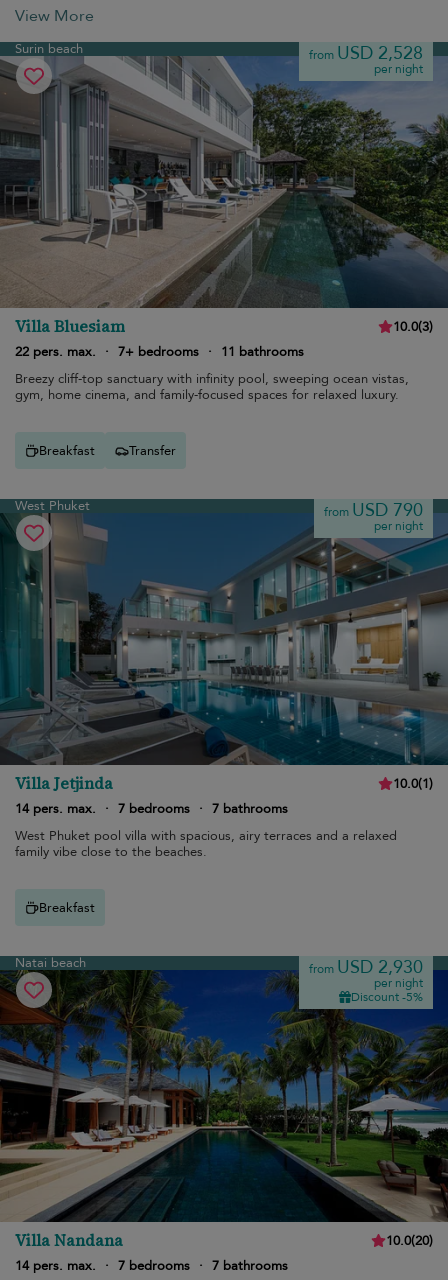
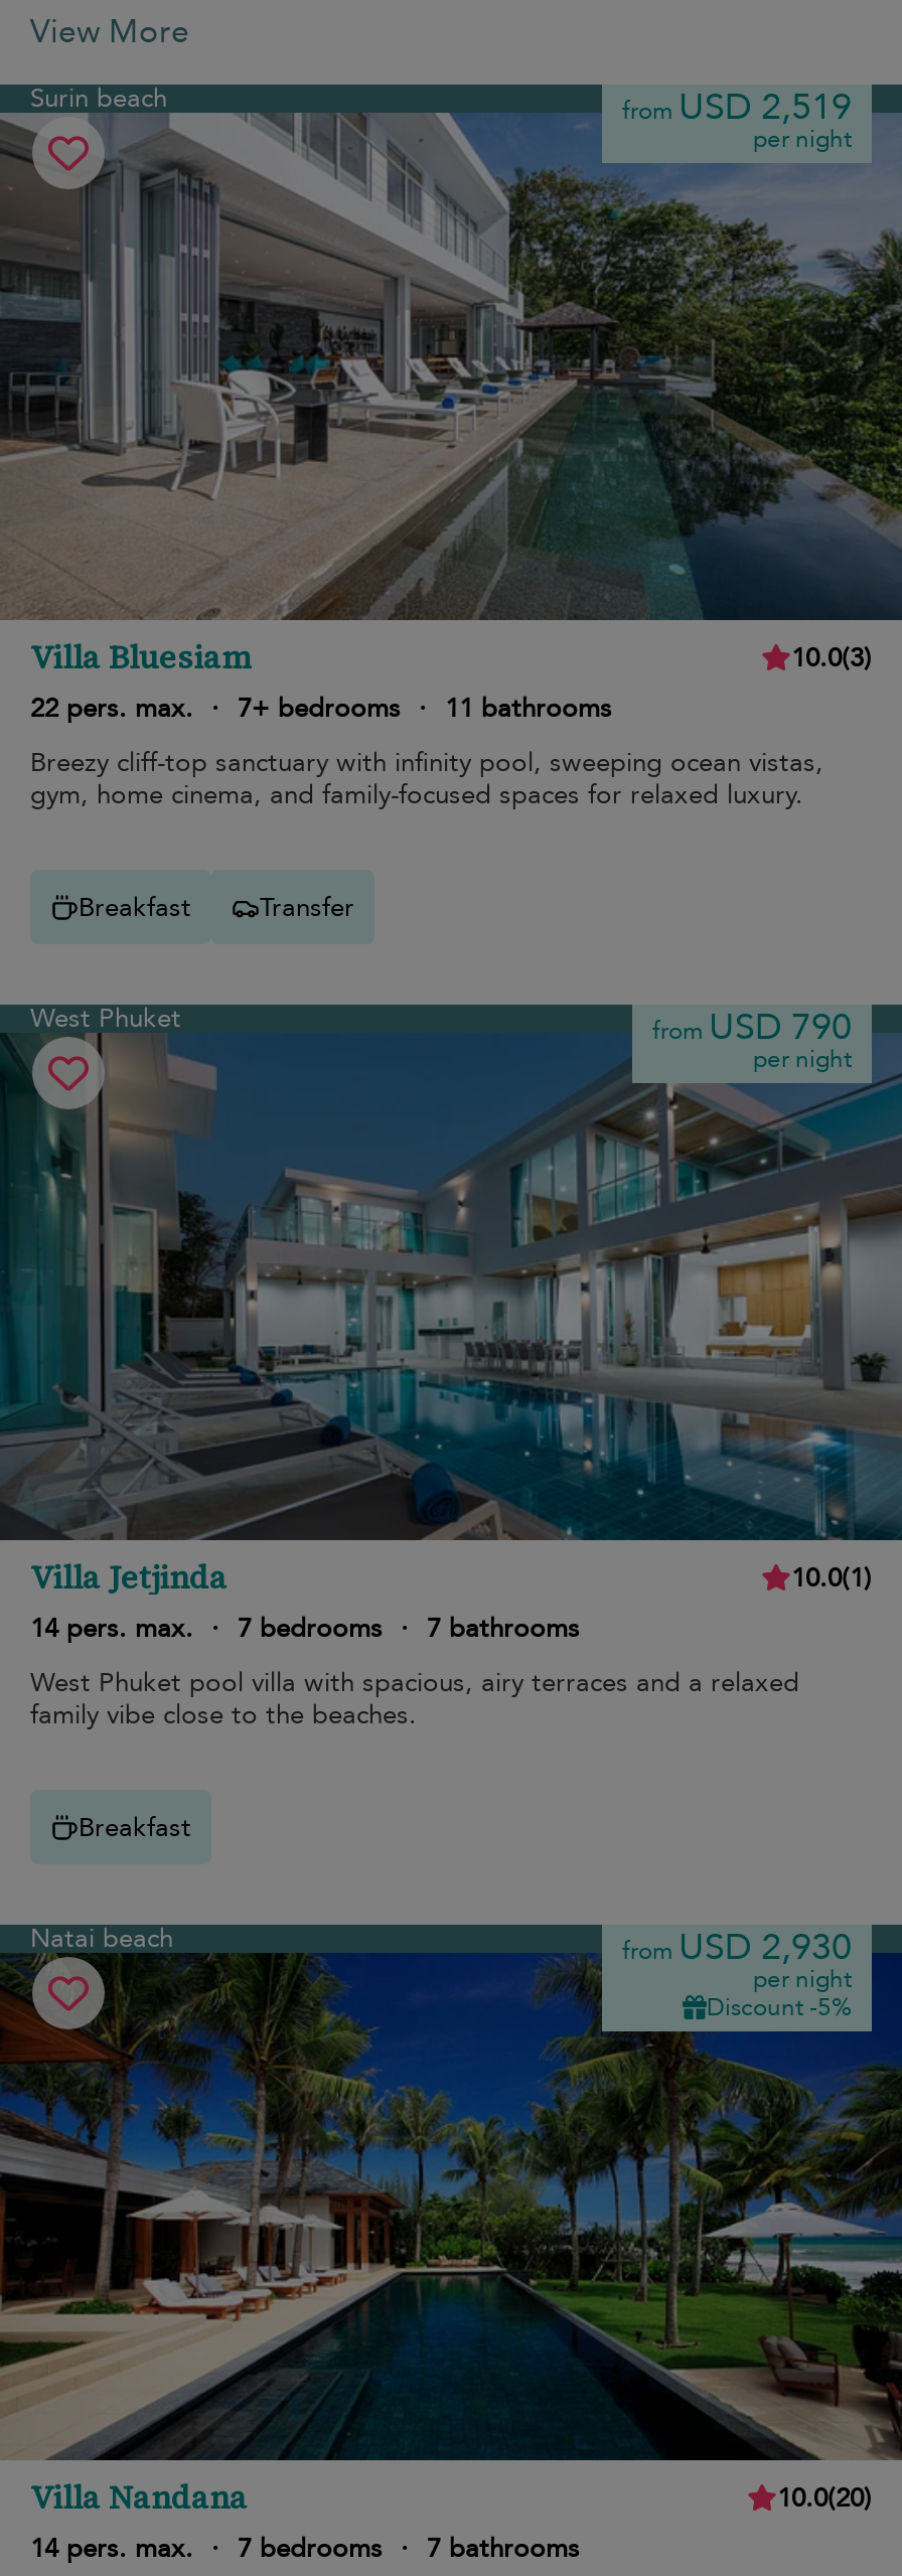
- from USD 2,528
+ from USD 2,519
